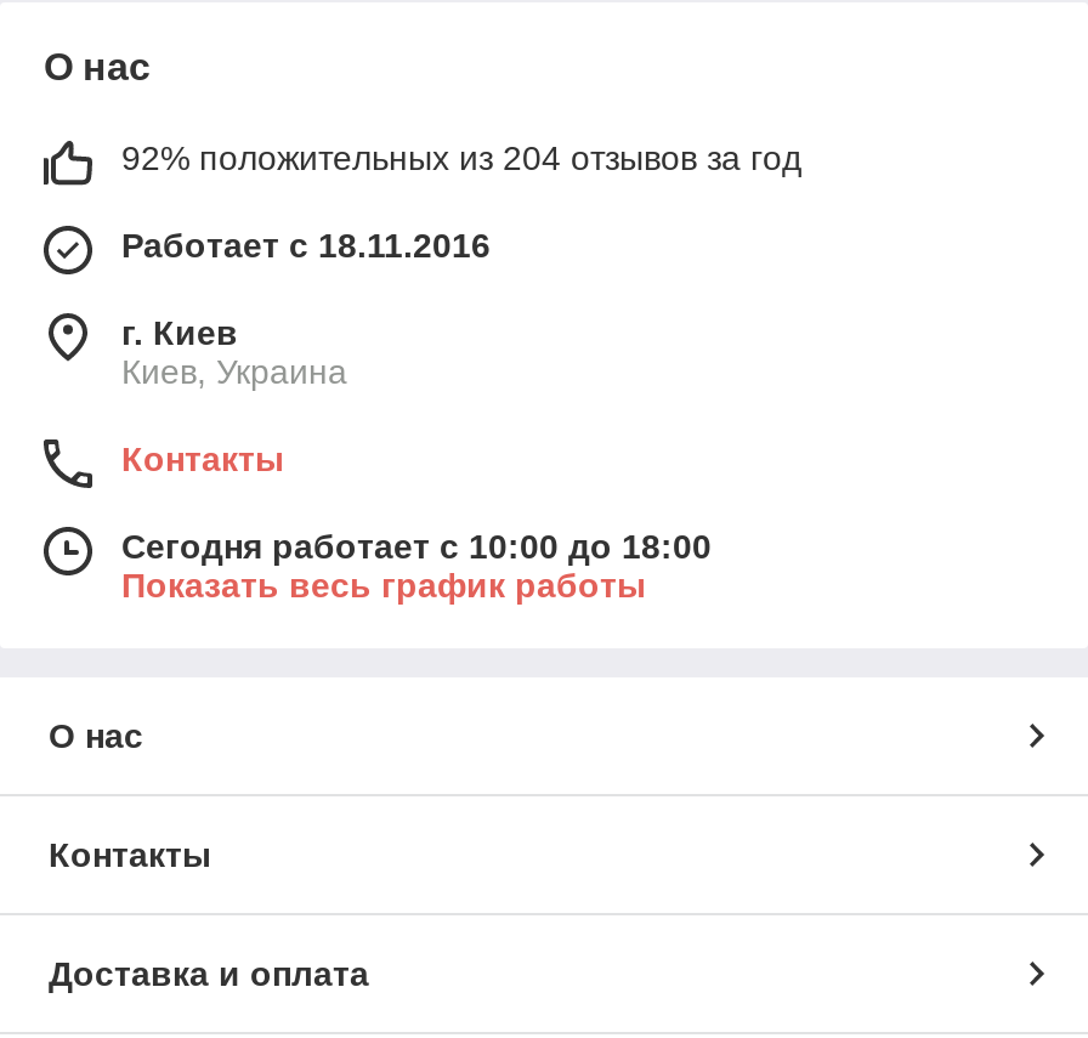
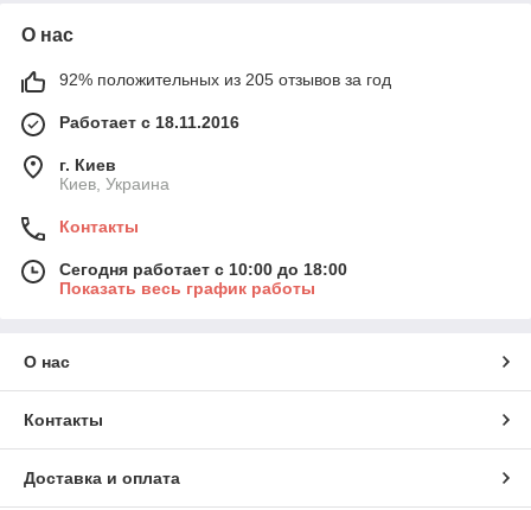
- 92% положительных из 204 отзывов за год
+ 92% положительных из 205 отзывов за год
